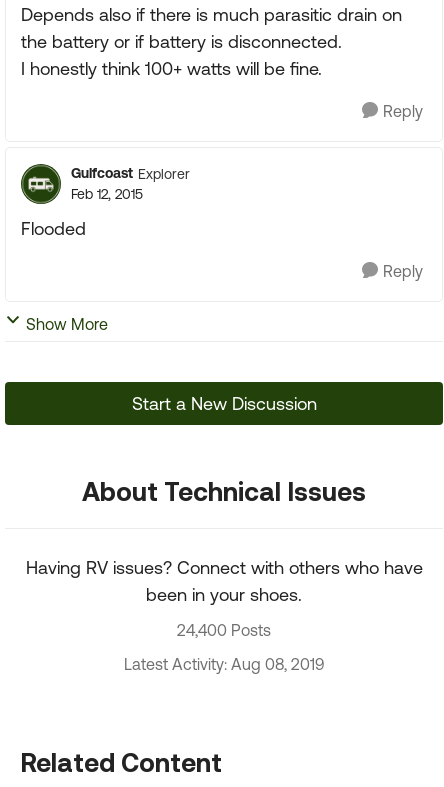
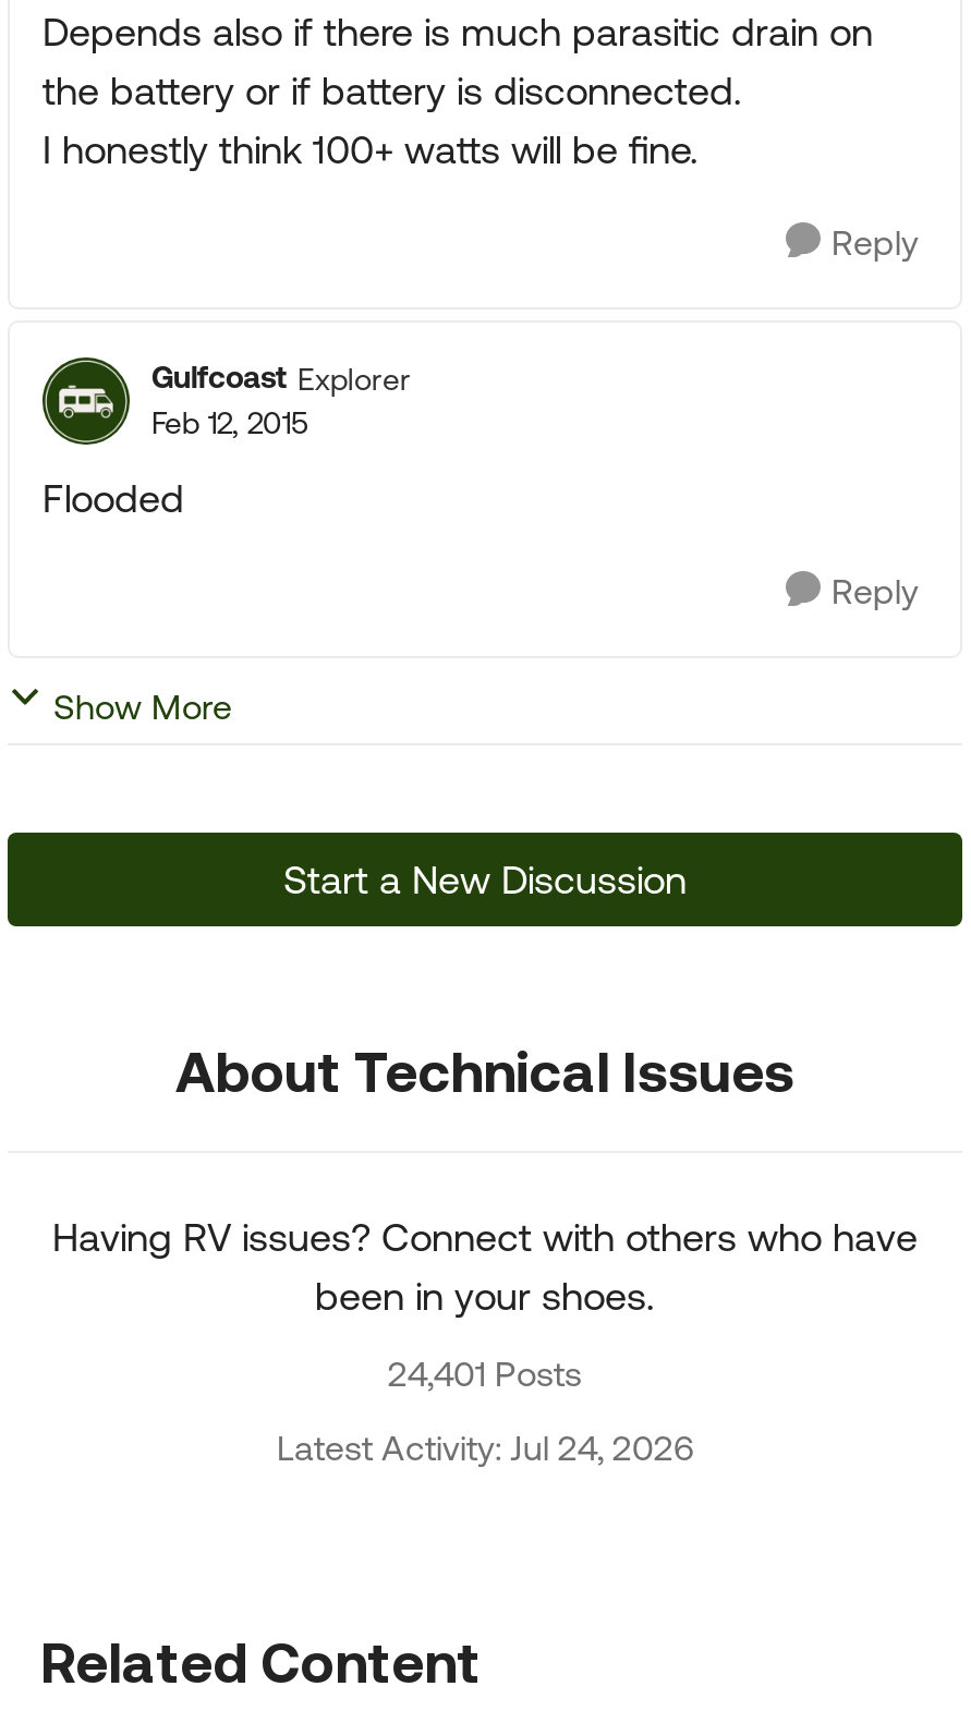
- 24,400 Posts
+ 24,401 Posts

- Latest Activity: Aug 08, 2019
+ Latest Activity: Jul 24, 2026
